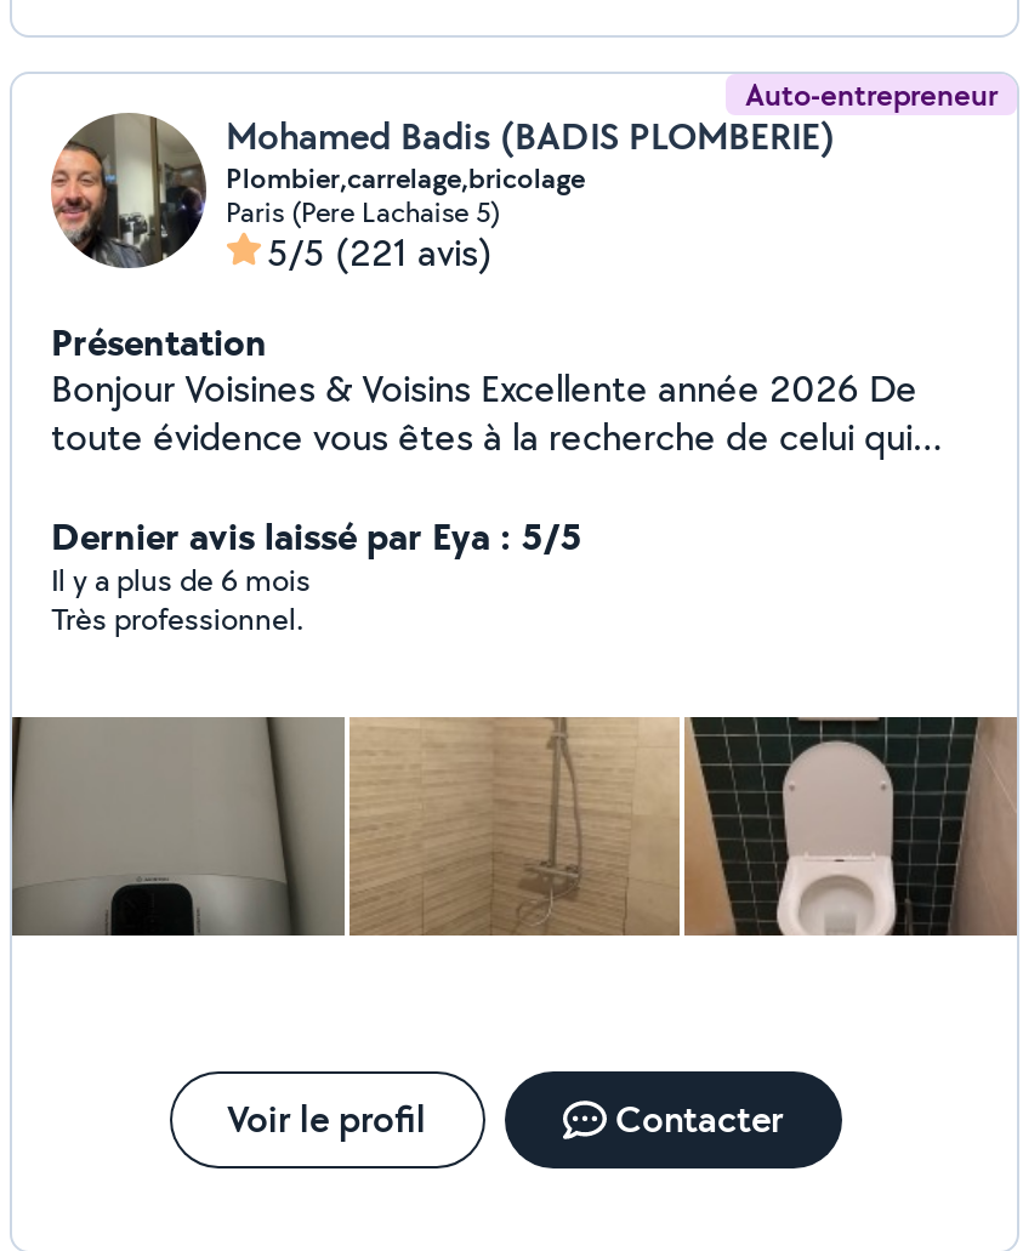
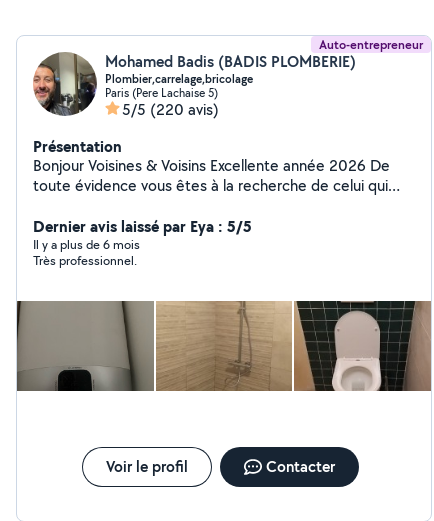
- 5/5 (221 avis)
+ 5/5 (220 avis)
